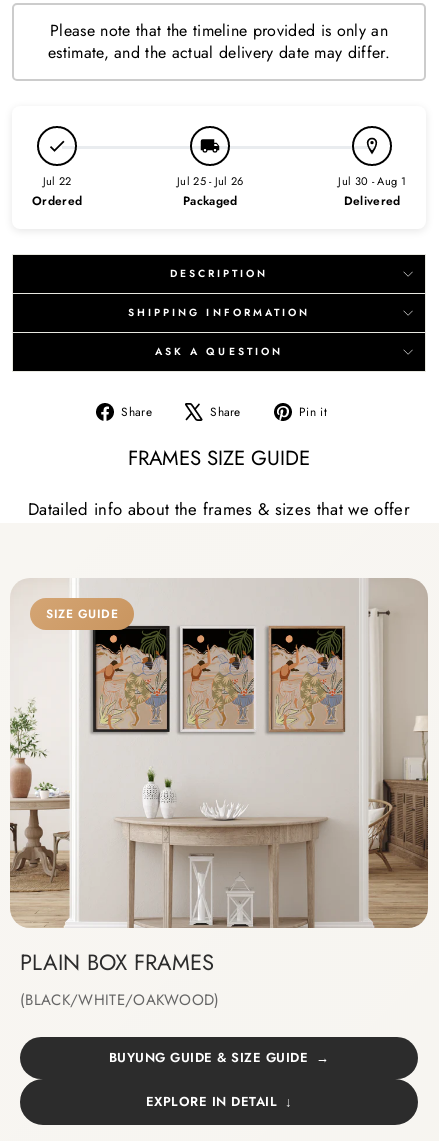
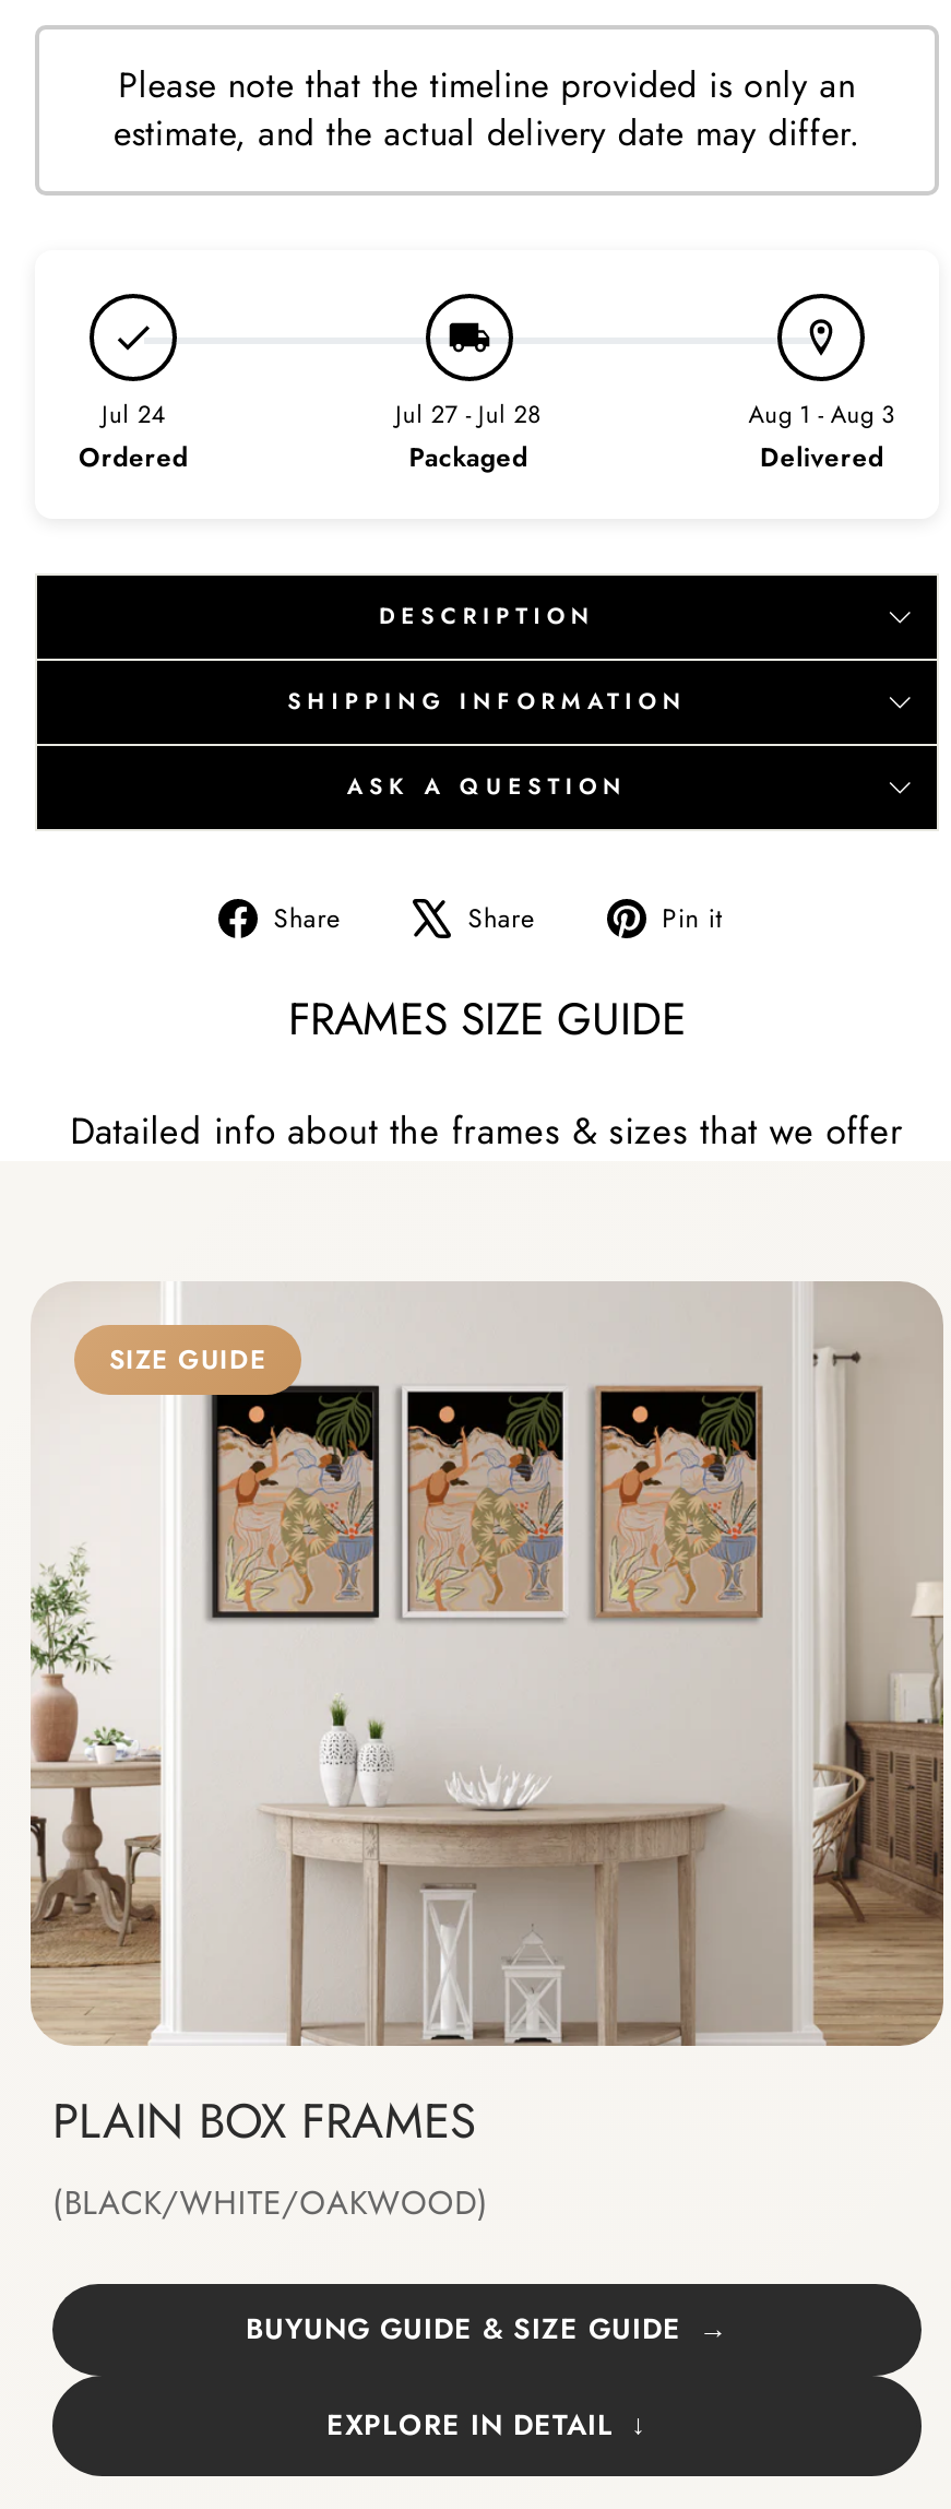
- Jul 22
+ Jul 24

- Jul 25 - Jul 26
+ Jul 27 - Jul 28

- Jul 30 - Aug 1
+ Aug 1 - Aug 3
